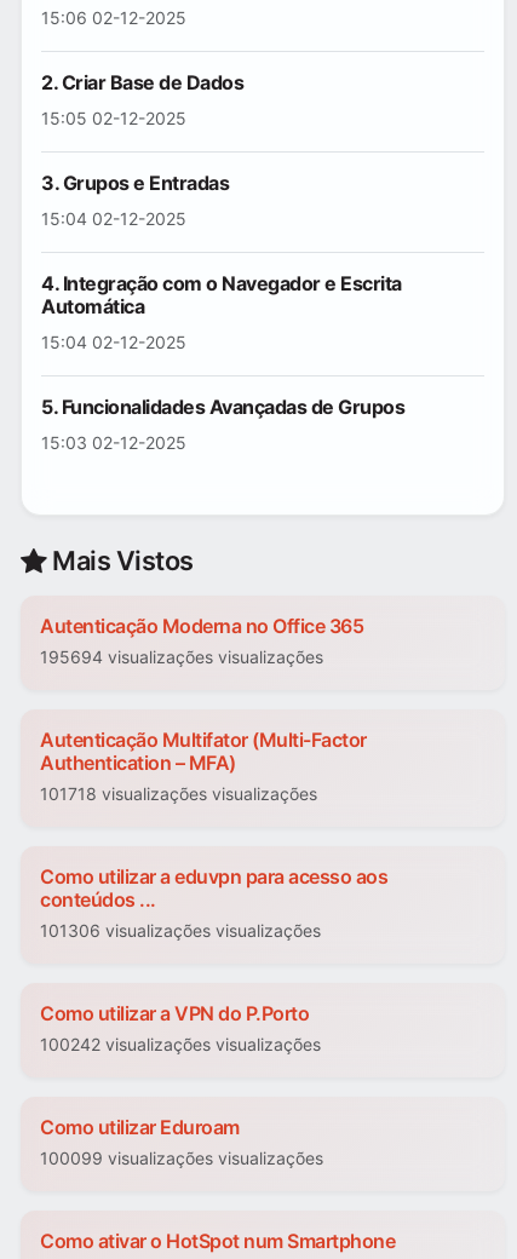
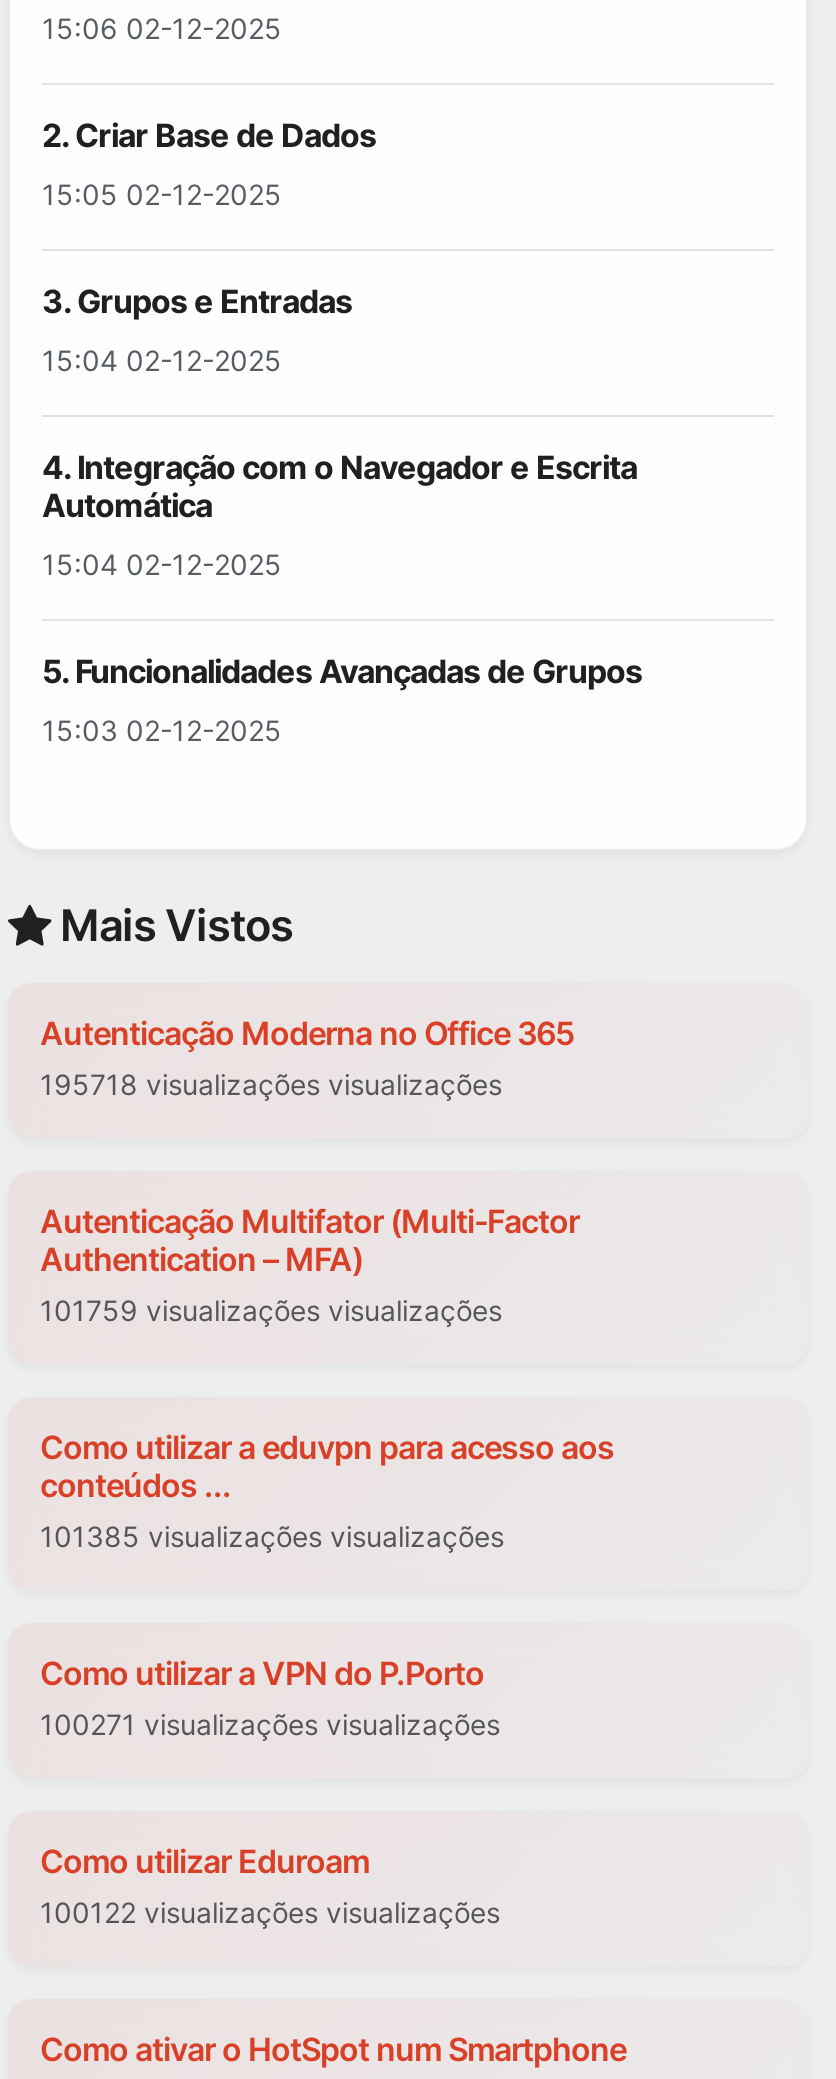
- 195694 visualizações visualizações
+ 195718 visualizações visualizações

- 101718 visualizações visualizações
+ 101759 visualizações visualizações

- 101306 visualizações visualizações
+ 101385 visualizações visualizações

- 100242 visualizações visualizações
+ 100271 visualizações visualizações

- 100099 visualizações visualizações
+ 100122 visualizações visualizações
